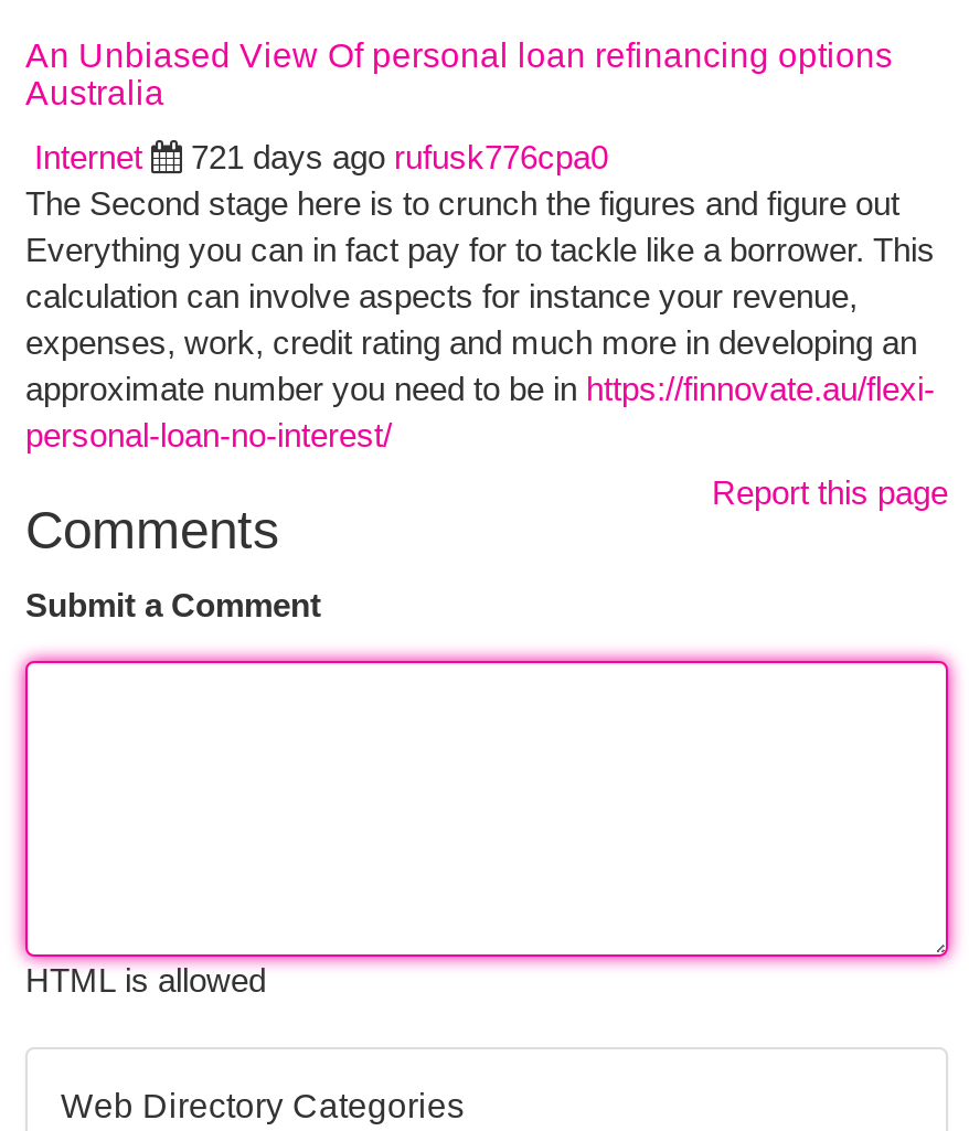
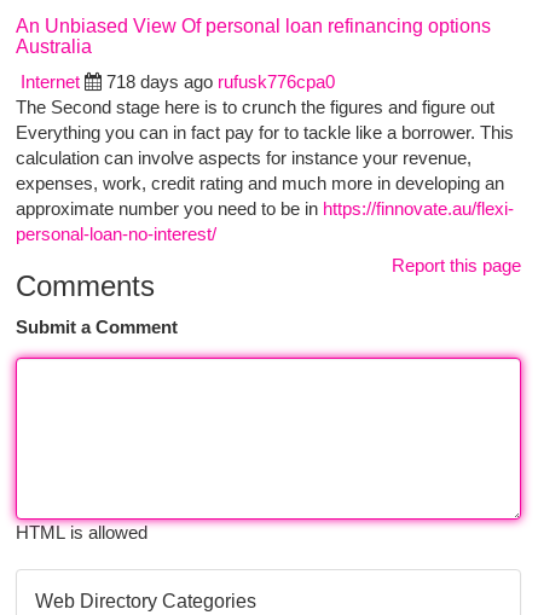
- 721 days ago rufusk776cpa0
+ 718 days ago rufusk776cpa0
